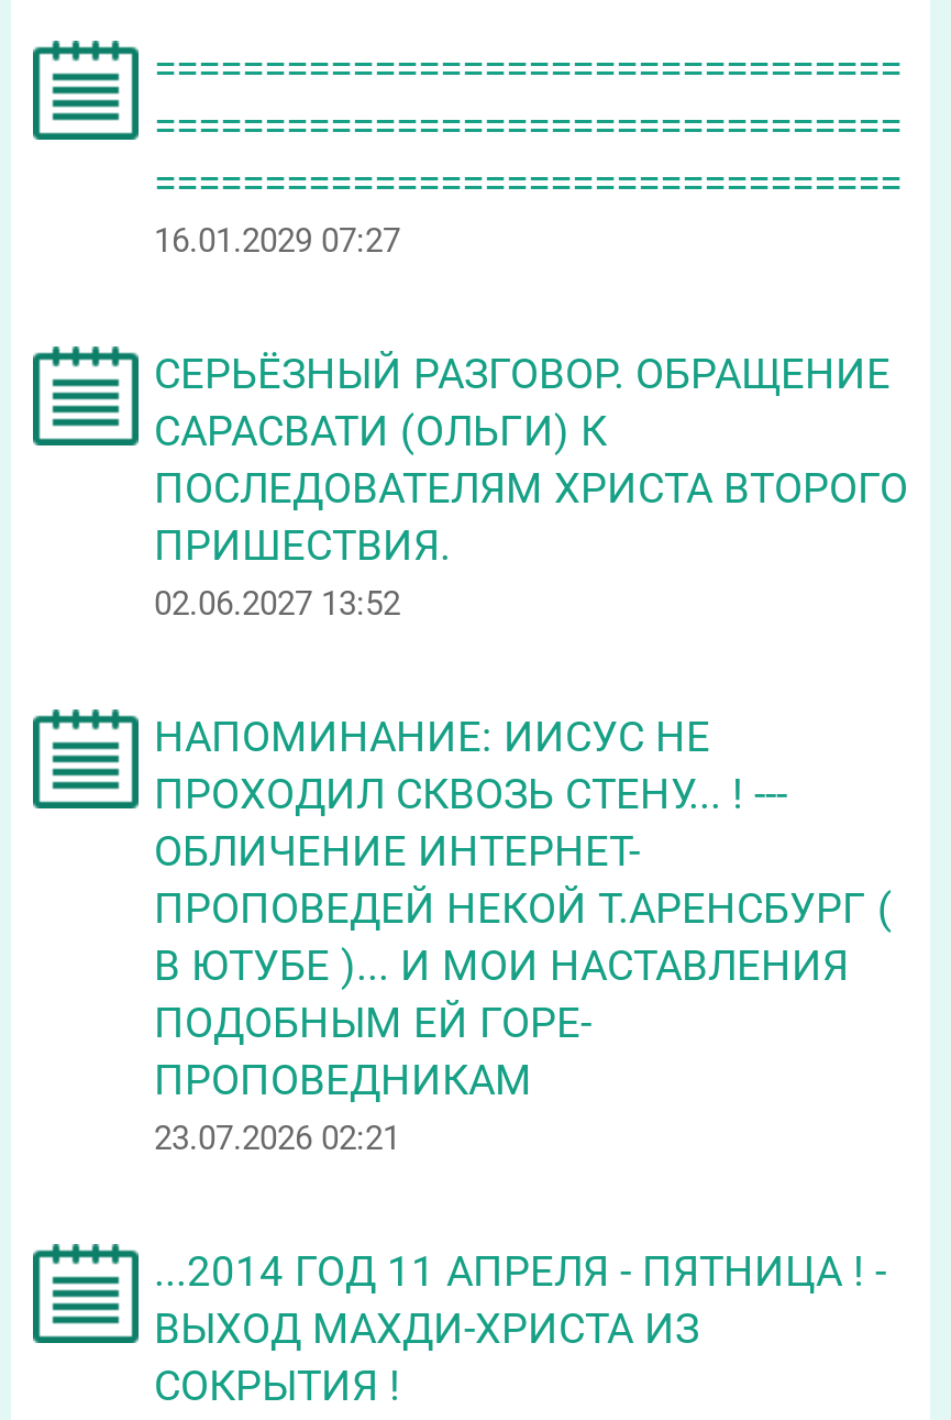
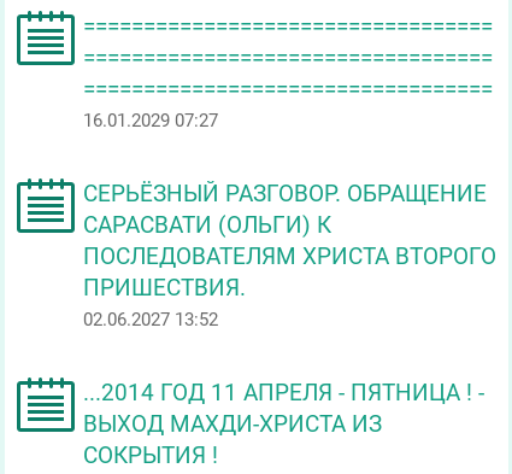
- НАПОМИНАНИЕ: ИИСУС НЕ
- ПРОХОДИЛ СКВОЗЬ СТЕНУ... ! ---
- ОБЛИЧЕНИЕ ИНТЕРНЕТ-
- ПРОПОВЕДЕЙ НЕКОЙ Т.АРЕНСБУРГ (
- В ЮТУБЕ )... И МОИ НАСТАВЛЕНИЯ
- ПОДОБНЫМ ЕЙ ГОРЕ-
- ПРОПОВЕДНИКАМ
- 23.07.2026 02:21
